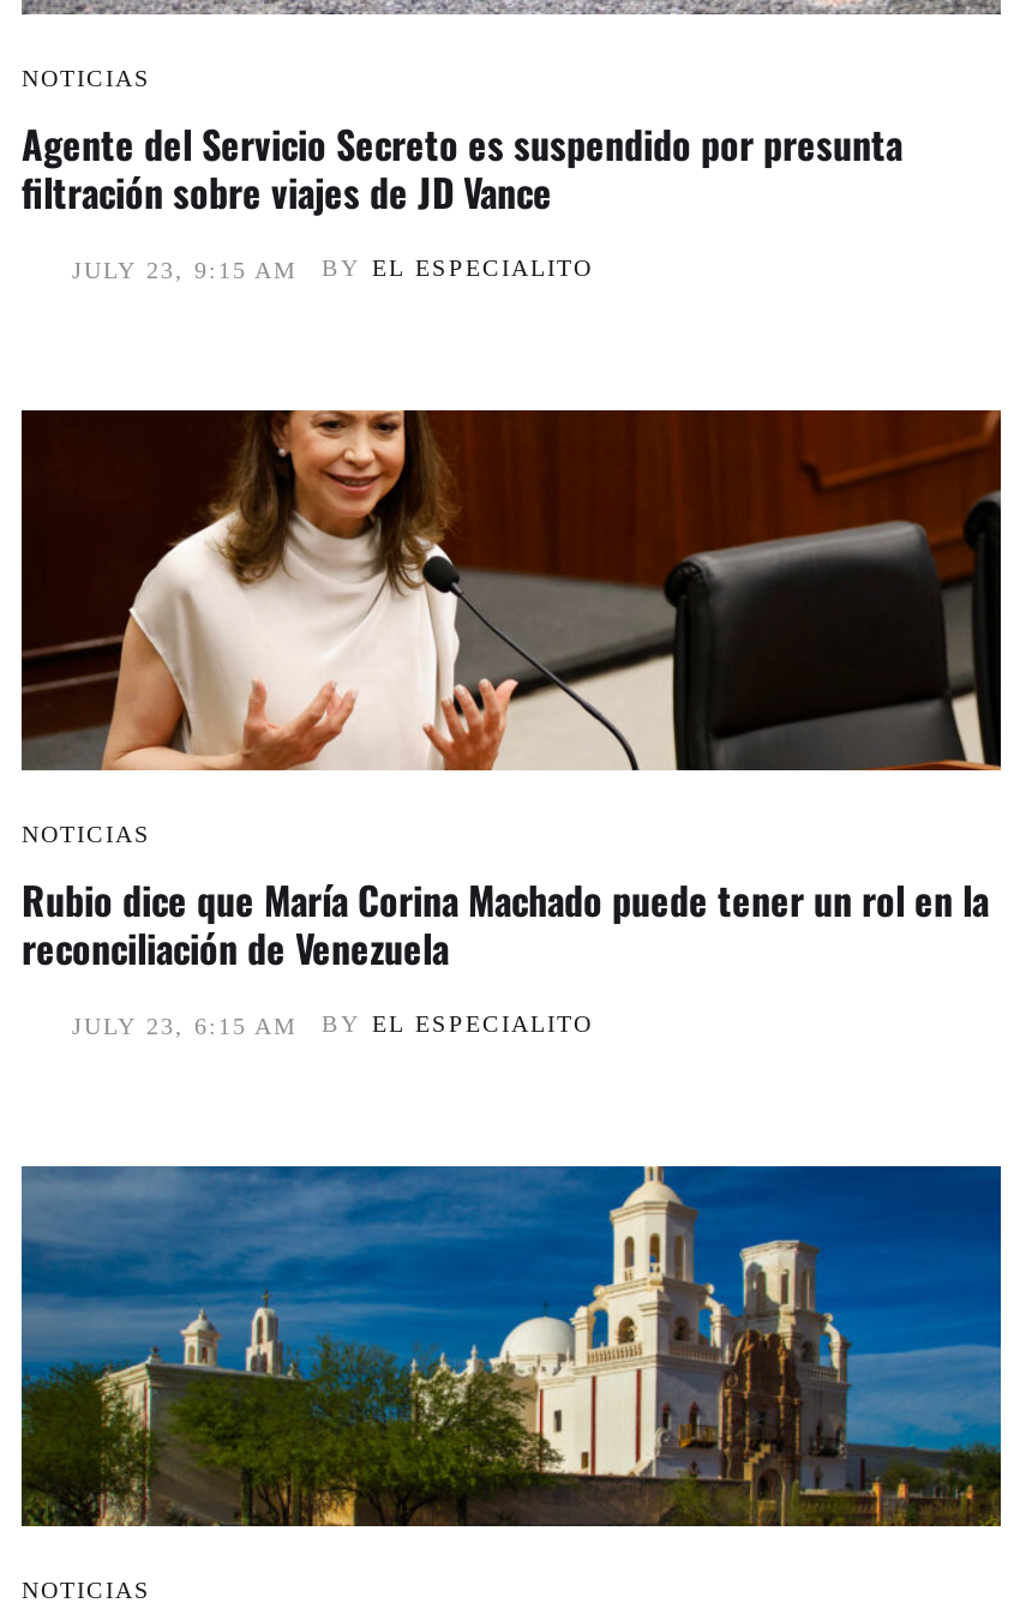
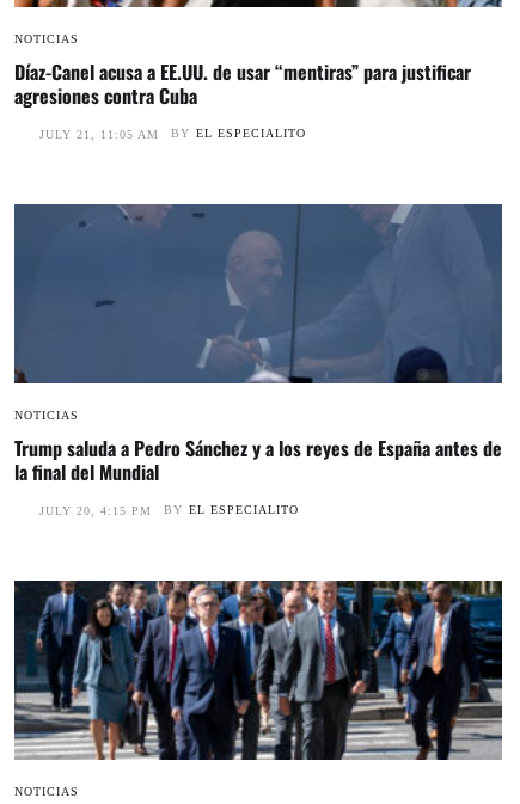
- Agente del Servicio Secreto es suspendido por presunta
- filtración sobre viajes de JD Vance
+ Díaz-Canel acusa a EE.UU. de usar “mentiras” para justificar
+ agresiones contra Cuba

- JULY 23, 9:15 AM BY EL ESPECIALITO
+ JULY 21, 11:05 AM BY EL ESPECIALITO

- [image]
+ [image]

- Rubio dice que María Corina Machado puede tener un rol en la
- reconciliación de Venezuela
+ Trump saluda a Pedro Sánchez y a los reyes de España antes de
+ la final del Mundial

- JULY 23, 6:15 AM BY EL ESPECIALITO
+ JULY 20, 4:15 PM BY EL ESPECIALITO

- [image]
+ [image]
